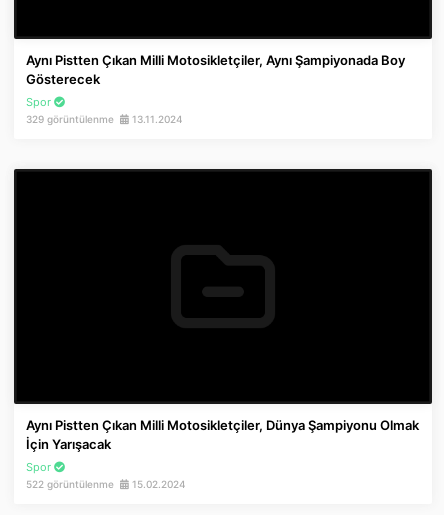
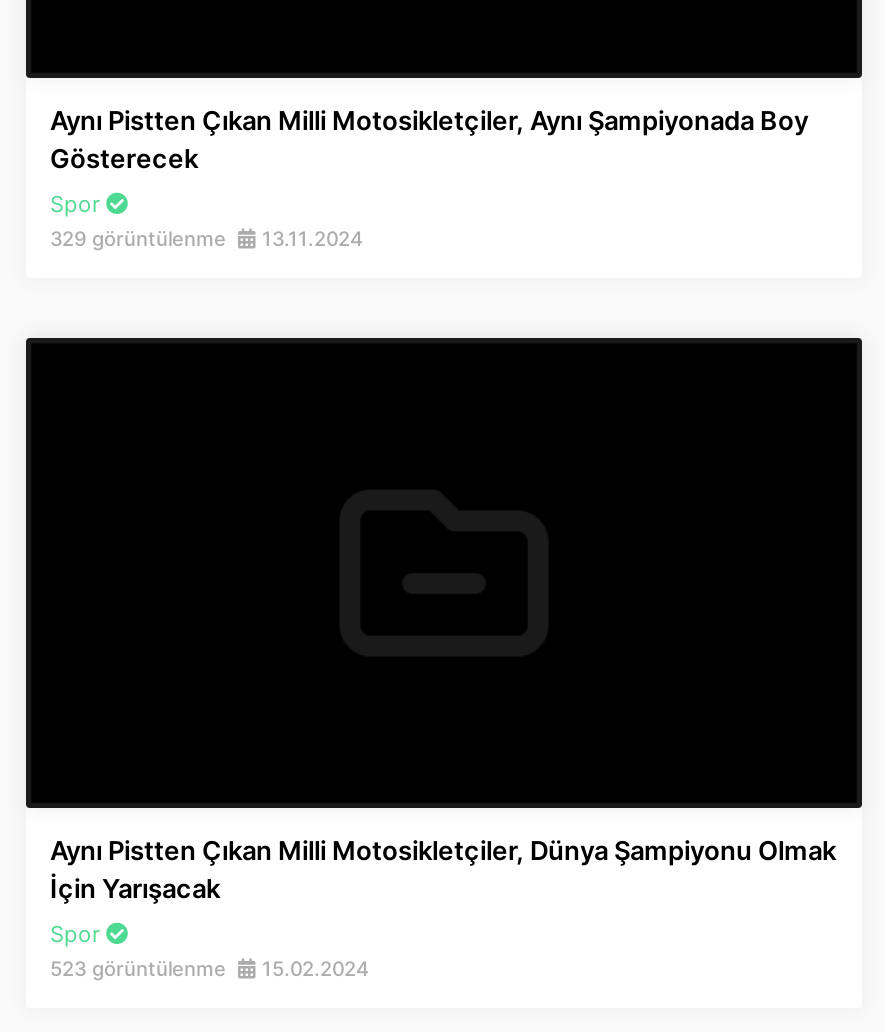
- 522 görüntülenme
+ 523 görüntülenme
